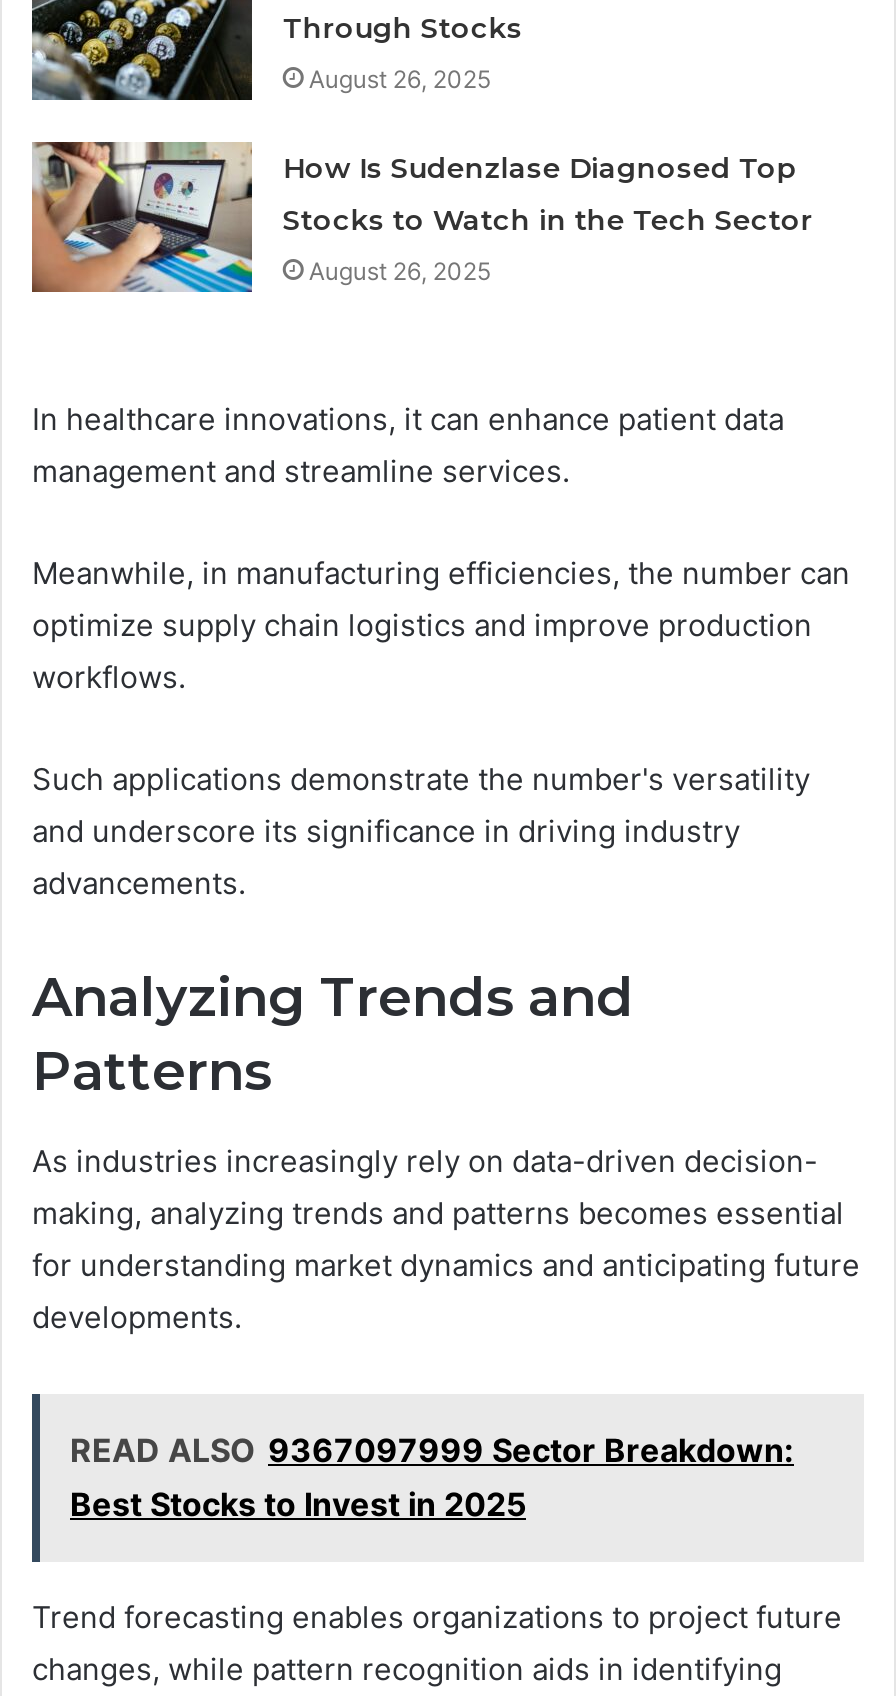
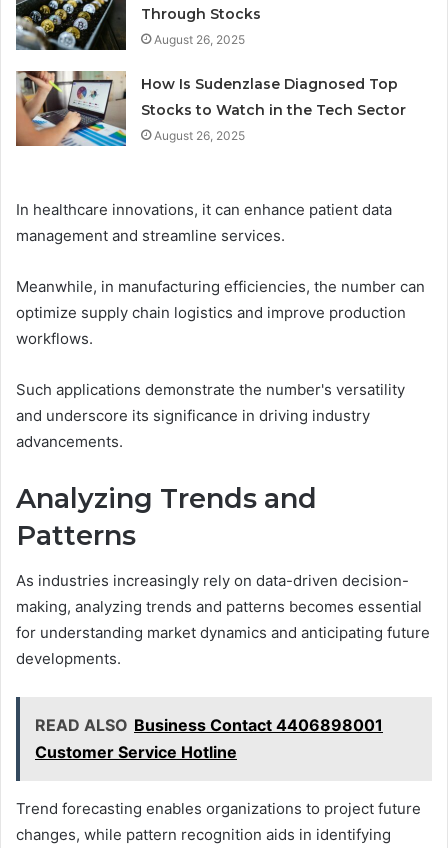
- READ ALSO 9367097999 Sector Breakdown:
- Best Stocks to Invest in 2025
+ READ ALSO Business Contact 4406898001
+ Customer Service Hotline
